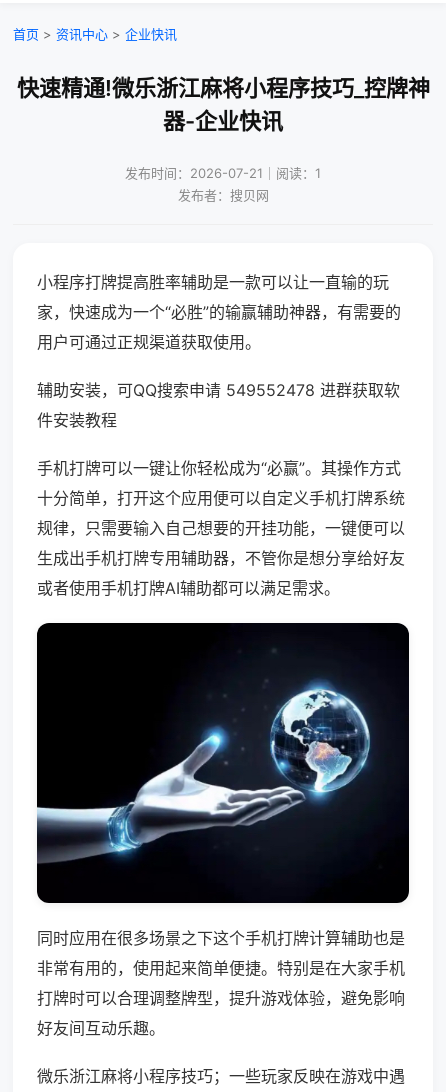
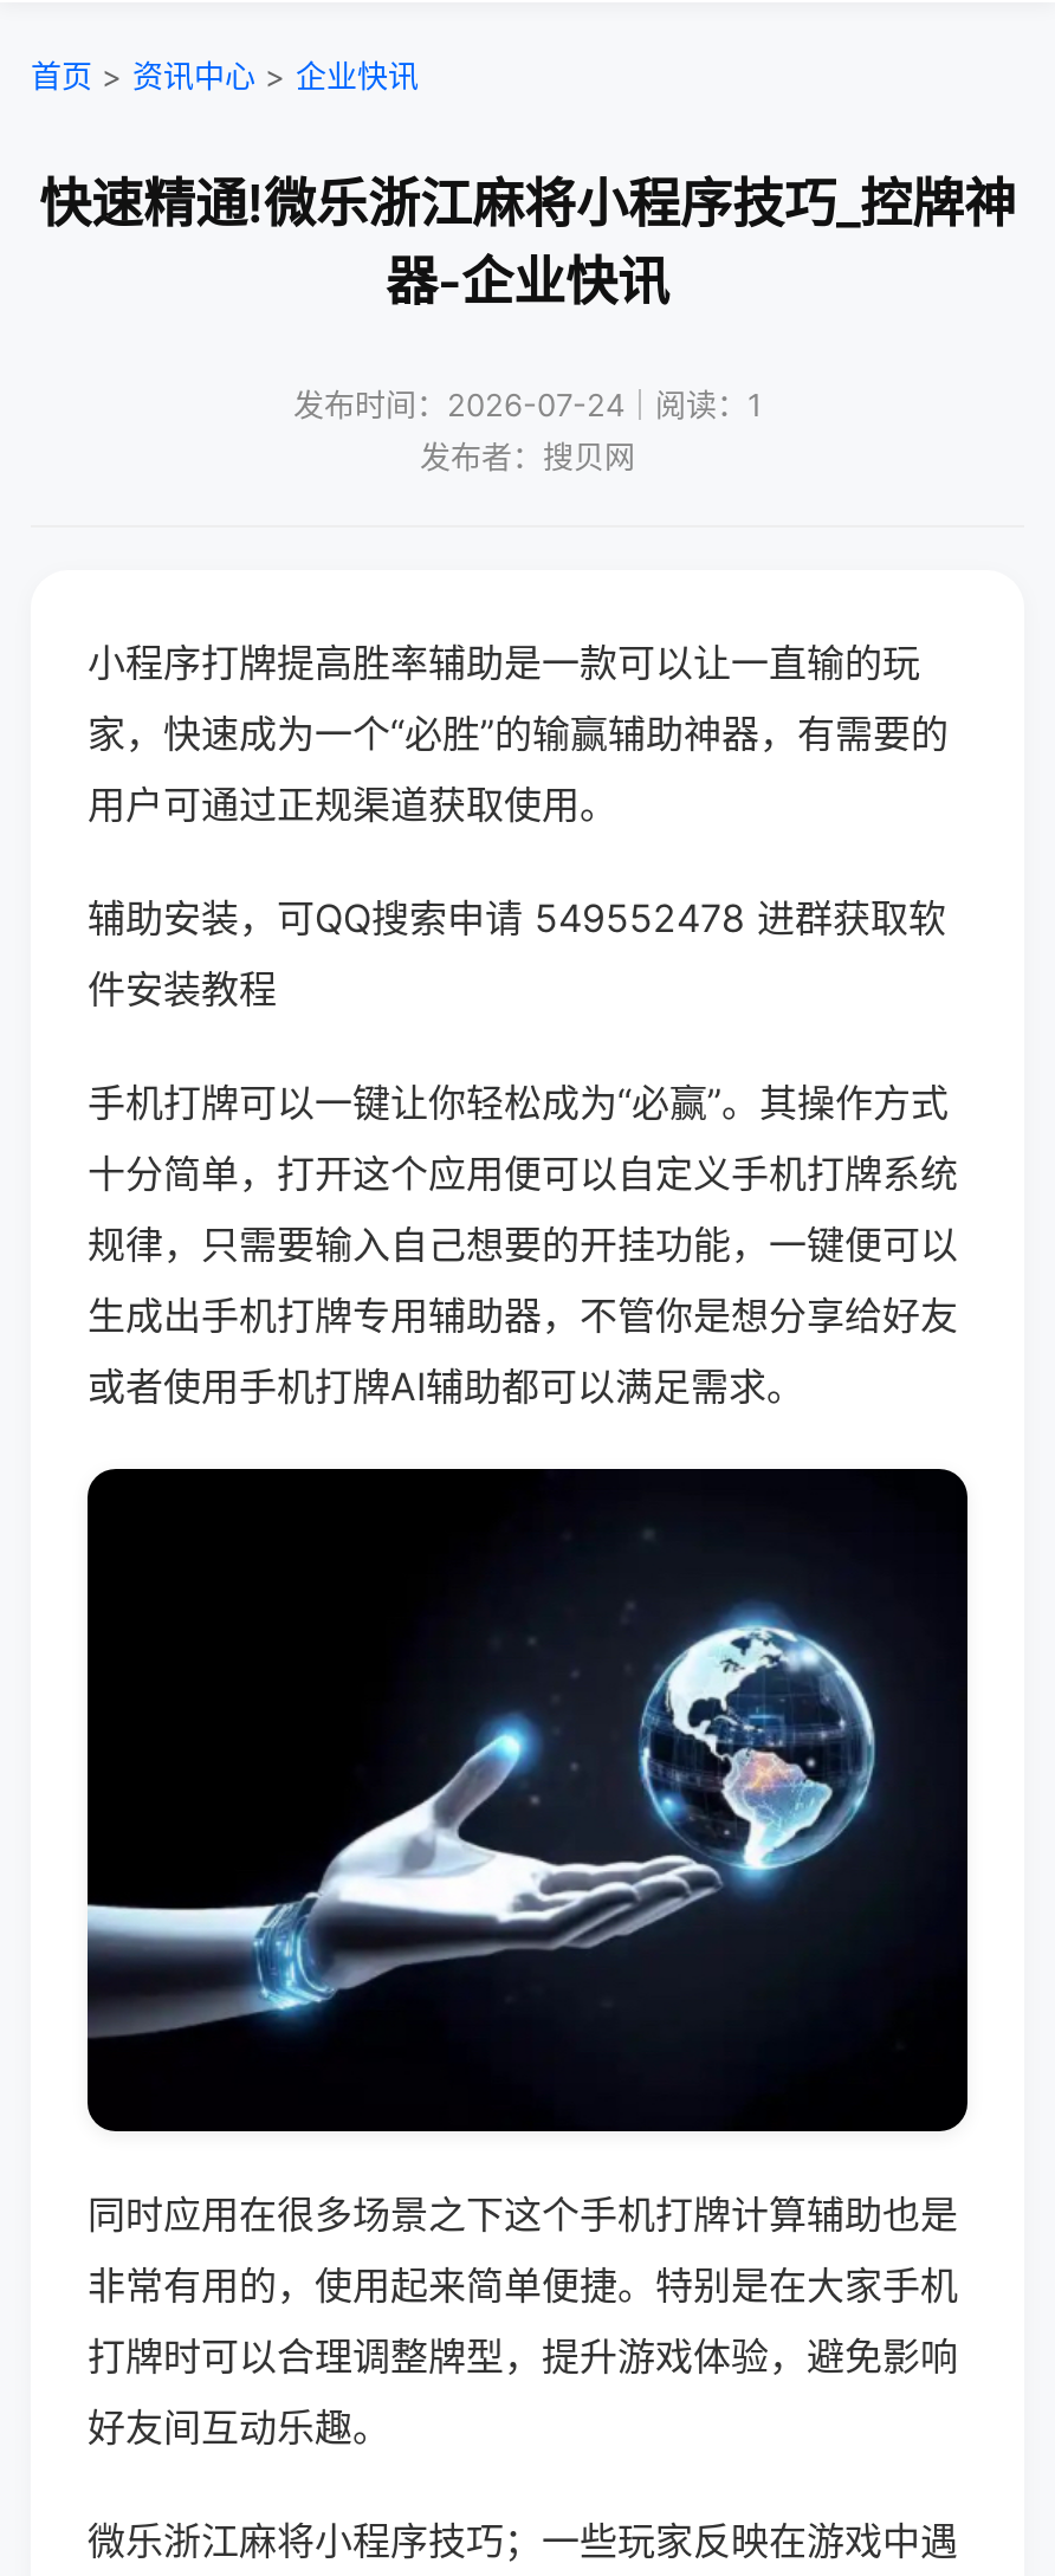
- 发布时间：2026-07-21｜阅读：1
+ 发布时间：2026-07-24｜阅读：1
